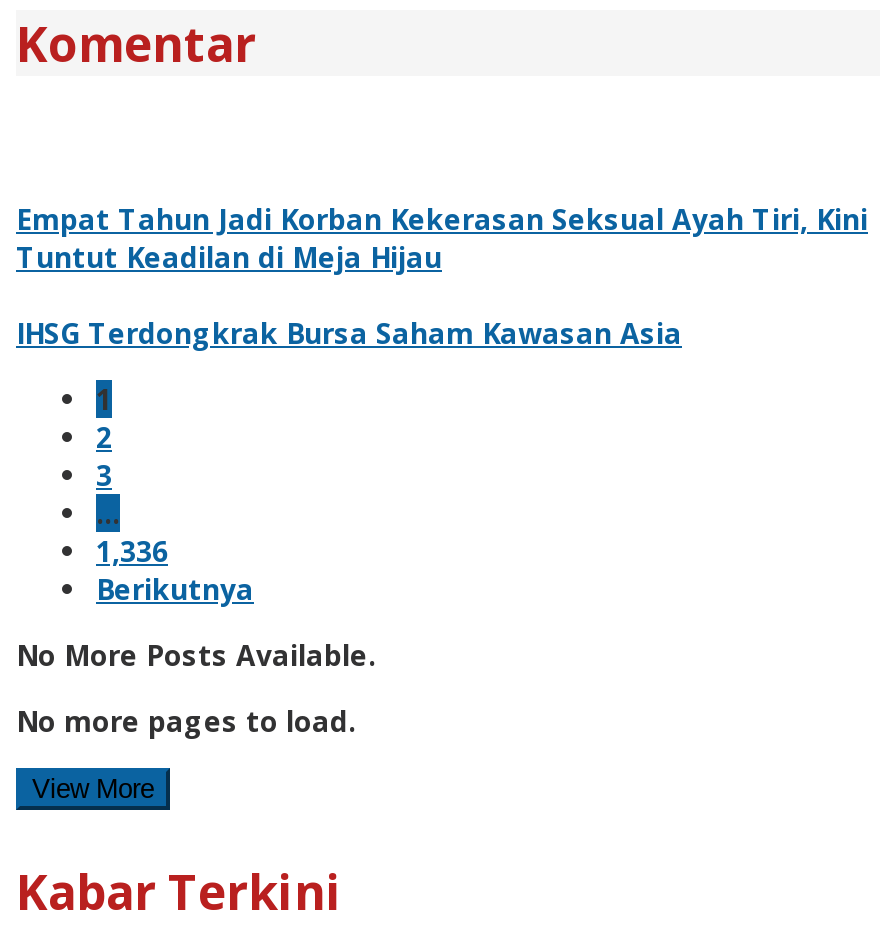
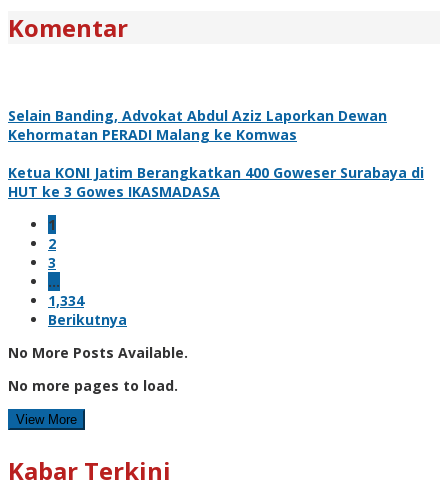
- Empat Tahun Jadi Korban Kekerasan Seksual Ayah Tiri, Kini
- Tuntut Keadilan di Meja Hijau
+ Selain Banding, Advokat Abdul Aziz Laporkan Dewan
+ Kehormatan PERADI Malang ke Komwas

- IHSG Terdongkrak Bursa Saham Kawasan Asia
+ Ketua KONI Jatim Berangkatkan 400 Goweser Surabaya di
+ HUT ke 3 Gowes IKASMADASA

- 1,336
+ 1,334
